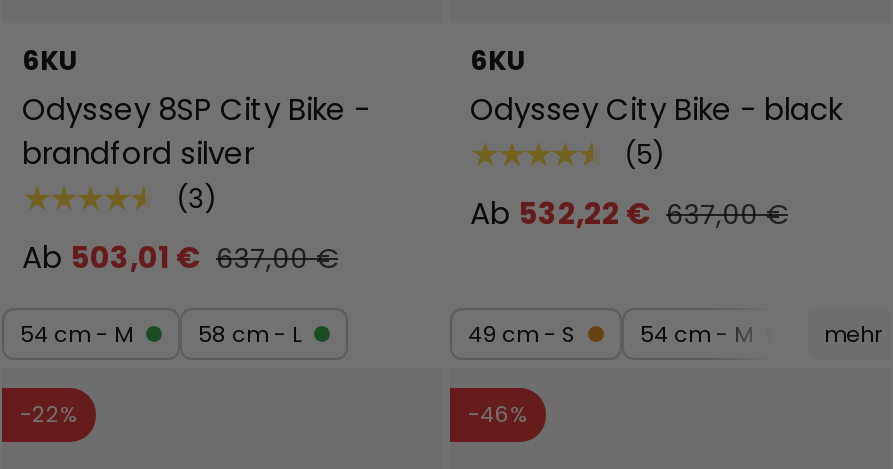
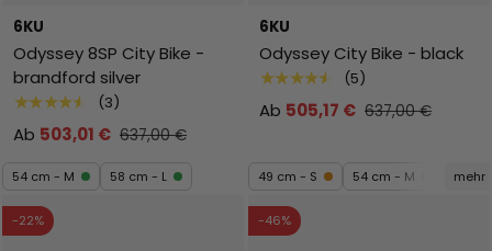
- Ab 532,22 € 637,00 €
+ Ab 505,17 € 637,00 €
